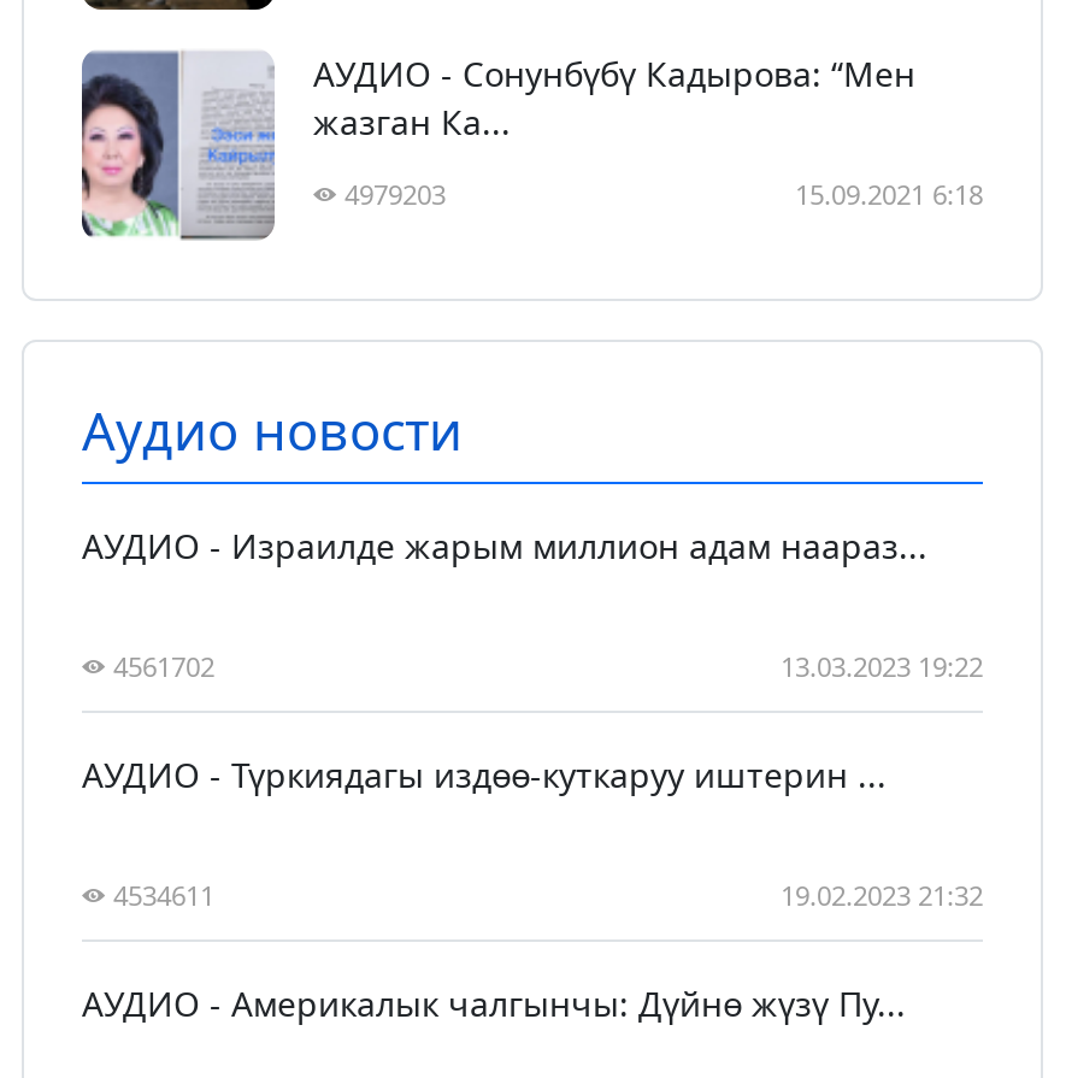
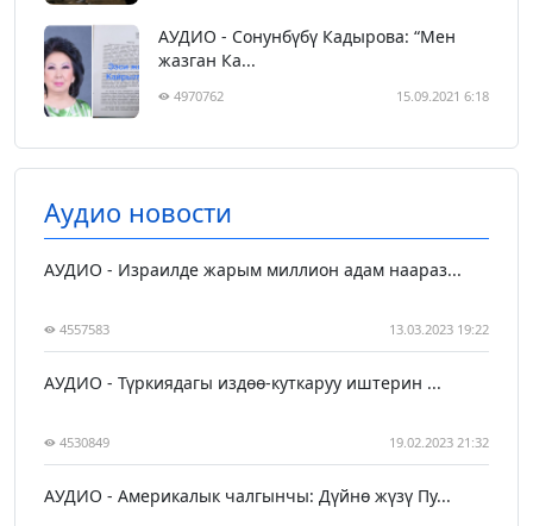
- 4979203
+ 4970762

- 4561702
+ 4557583

- 4534611
+ 4530849
